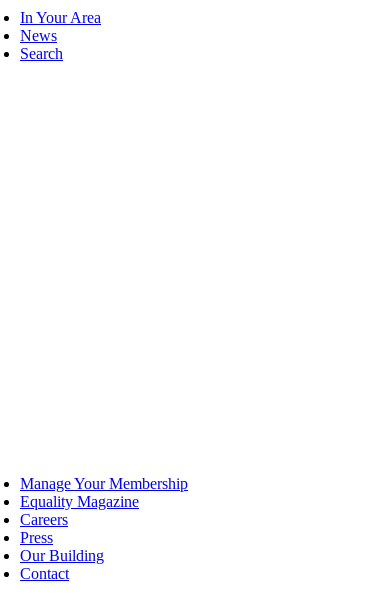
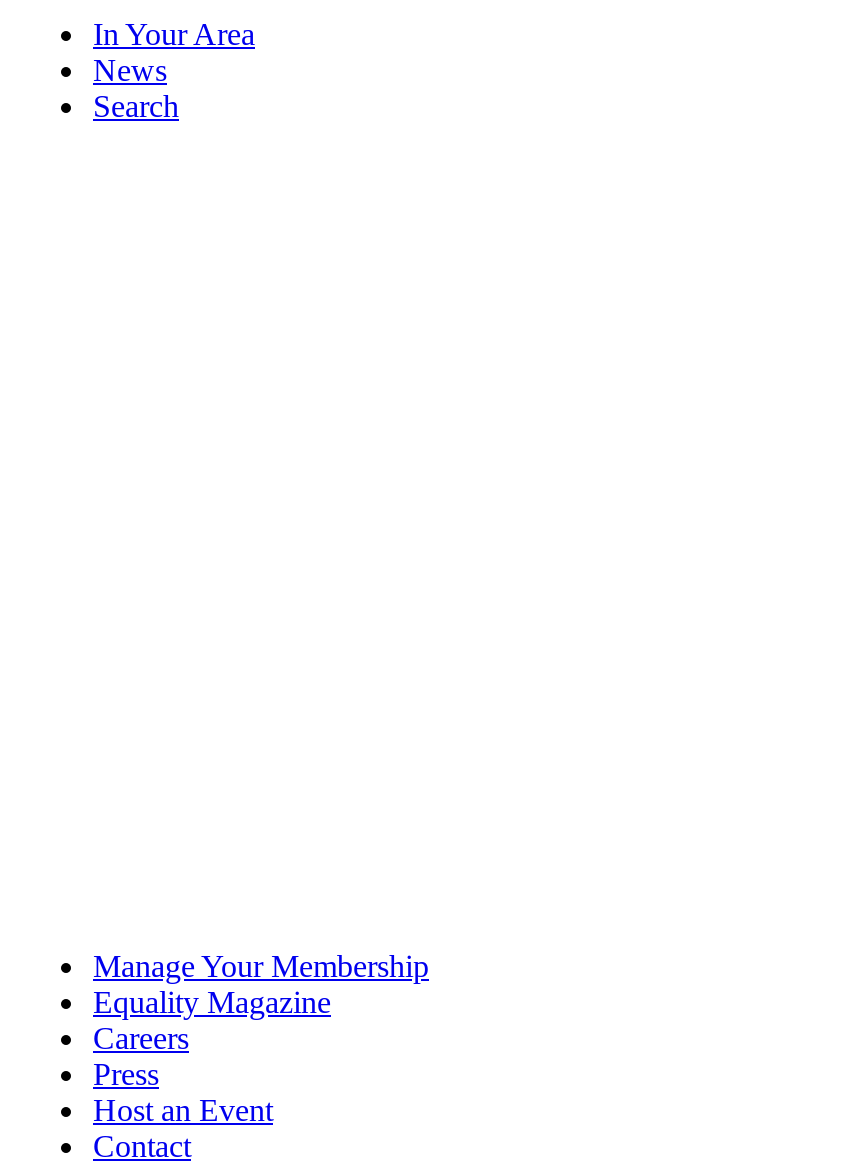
- Our Building
+ Host an Event
